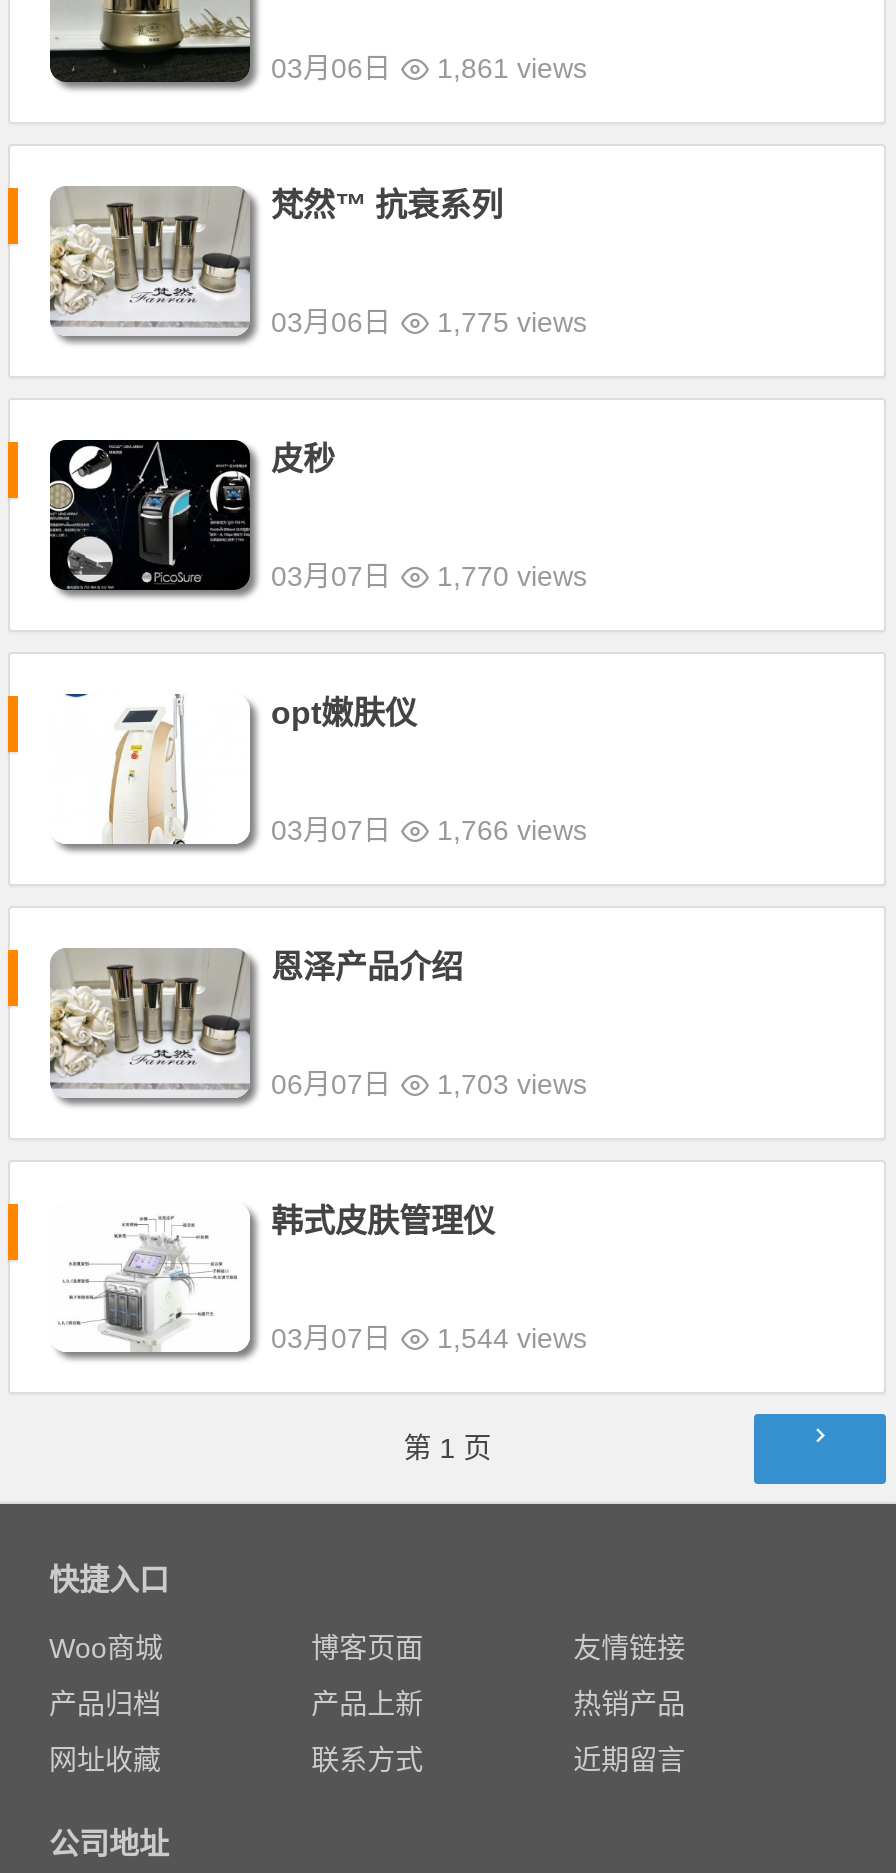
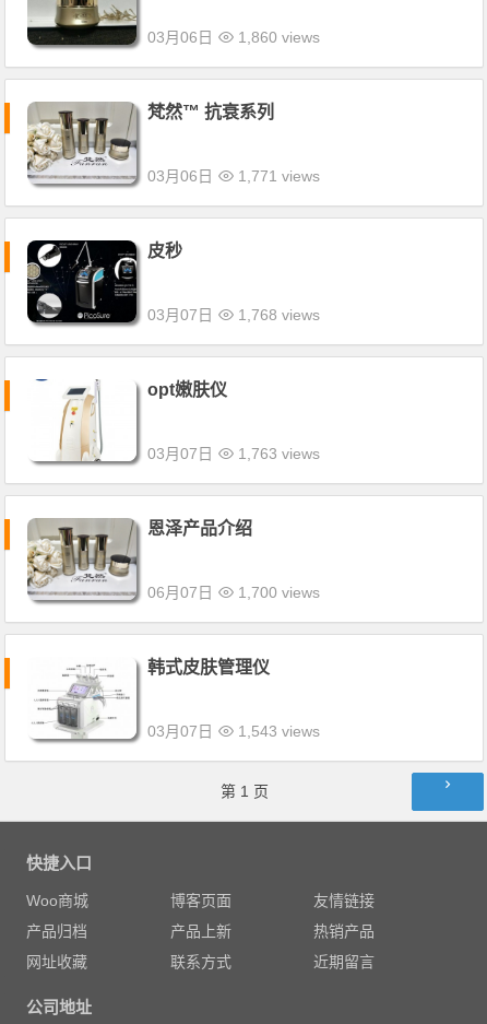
- 03月06日 1,861 views
+ 03月06日 1,860 views

- 03月06日 1,775 views
+ 03月06日 1,771 views

- 03月07日 1,770 views
+ 03月07日 1,768 views

- 03月07日 1,766 views
+ 03月07日 1,763 views

- 06月07日 1,703 views
+ 06月07日 1,700 views

- 03月07日 1,544 views
+ 03月07日 1,543 views
